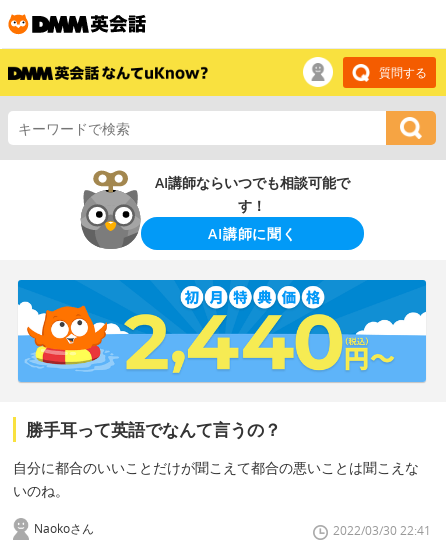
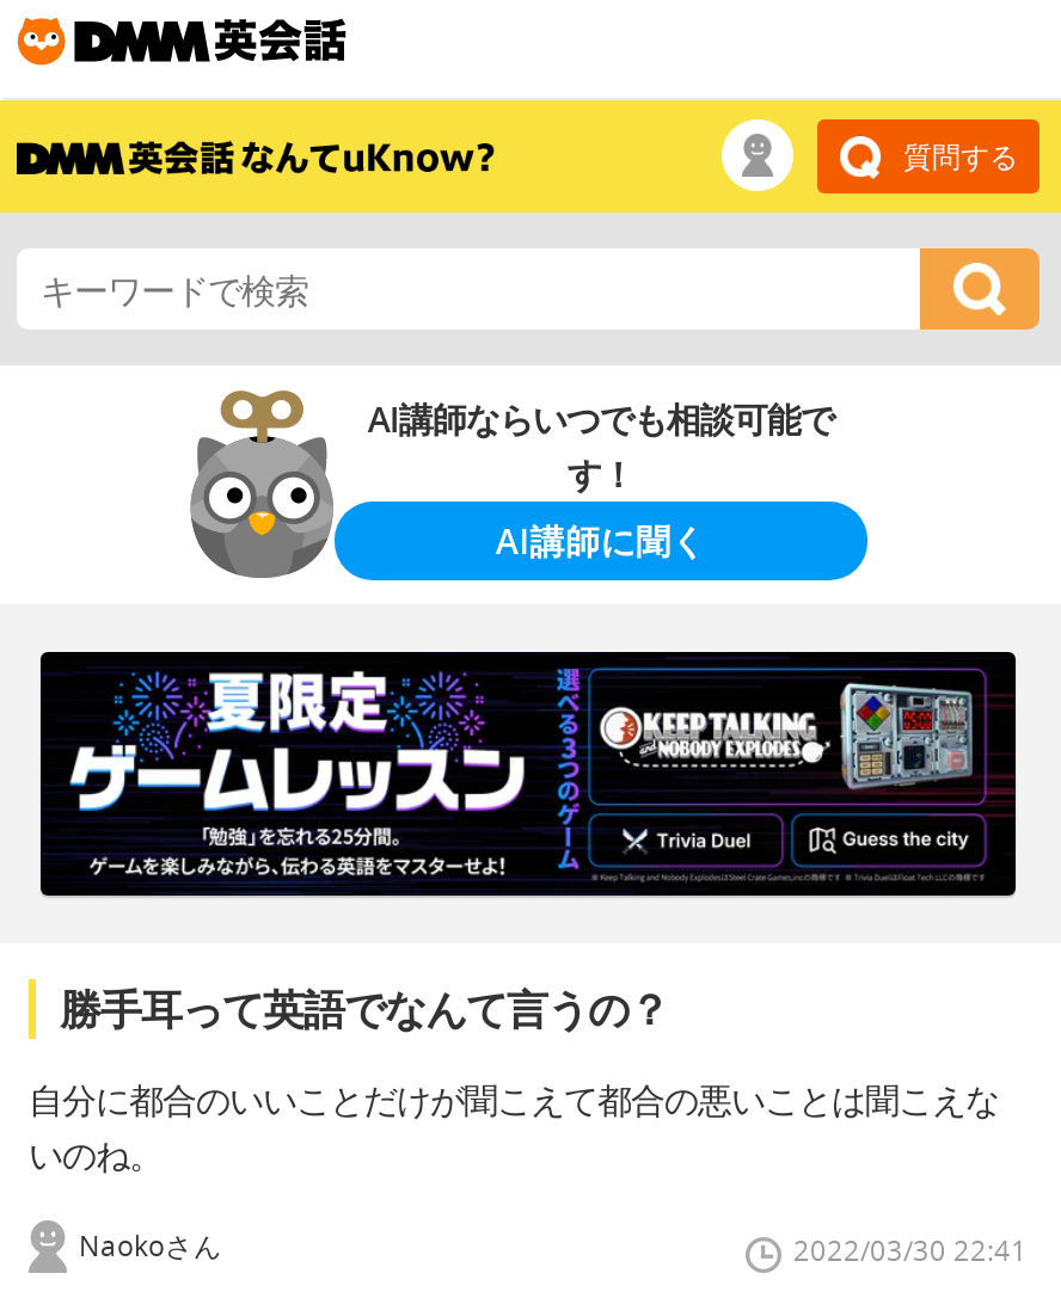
- [image]
+ [image]
